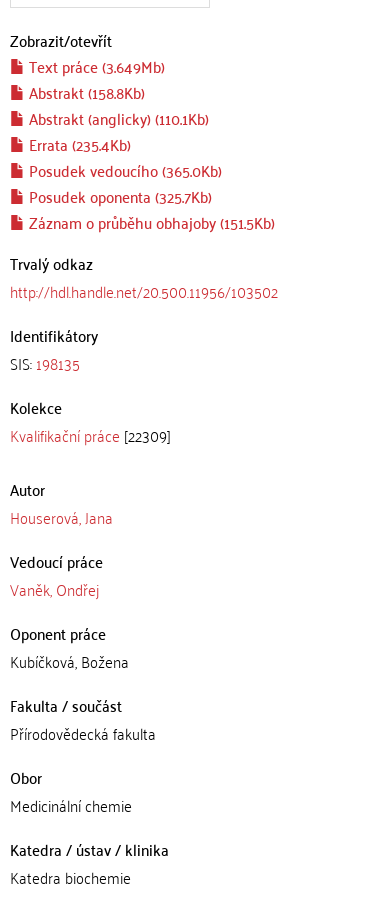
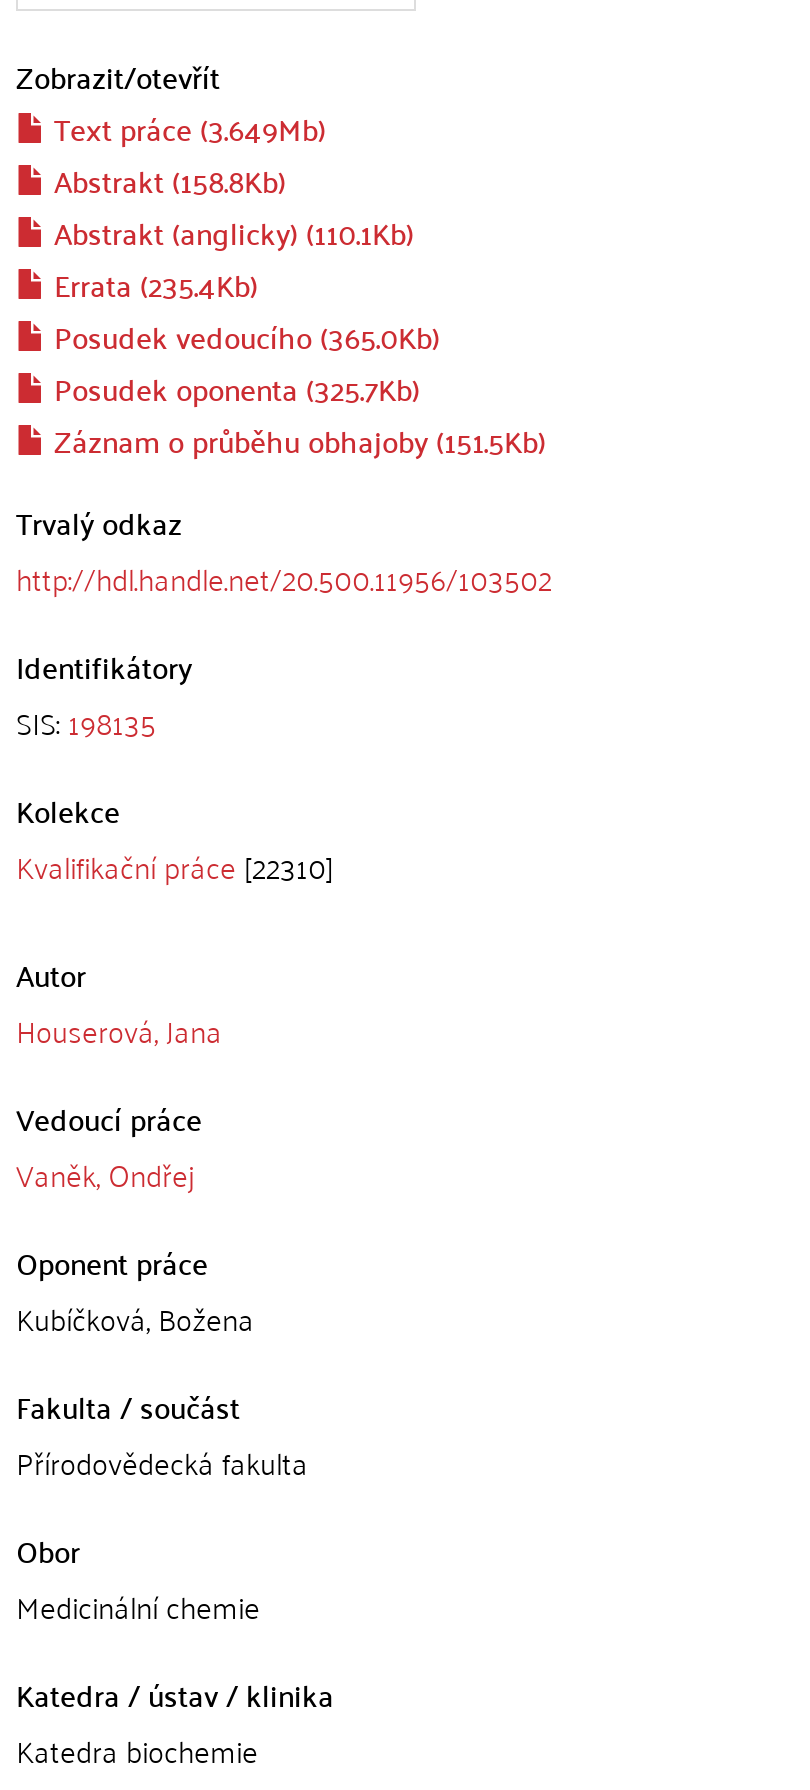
- Kvalifikační práce [22309]
+ Kvalifikační práce [22310]
